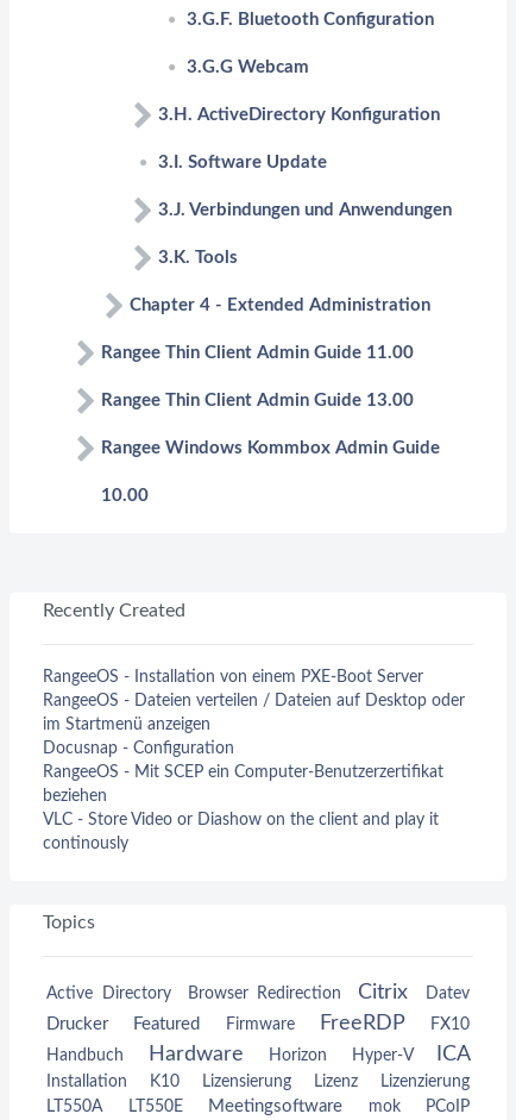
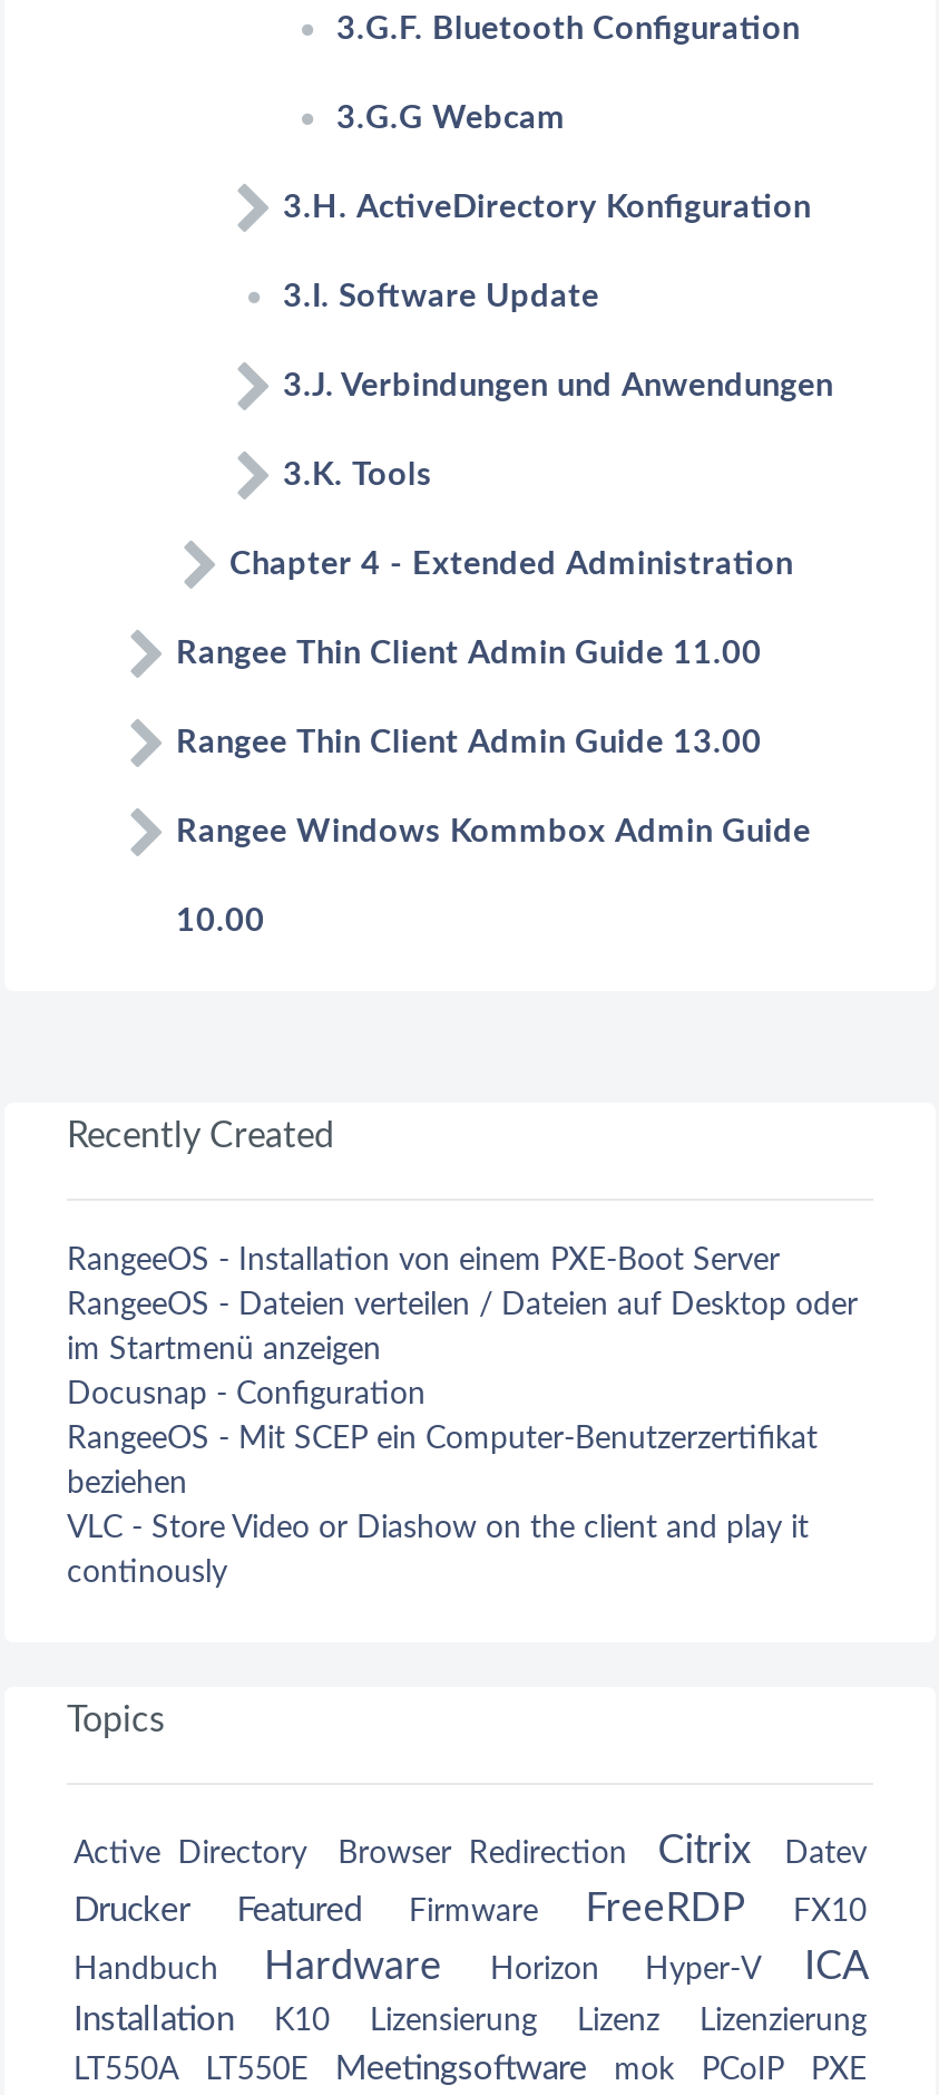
+ PXE
